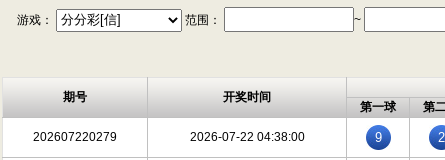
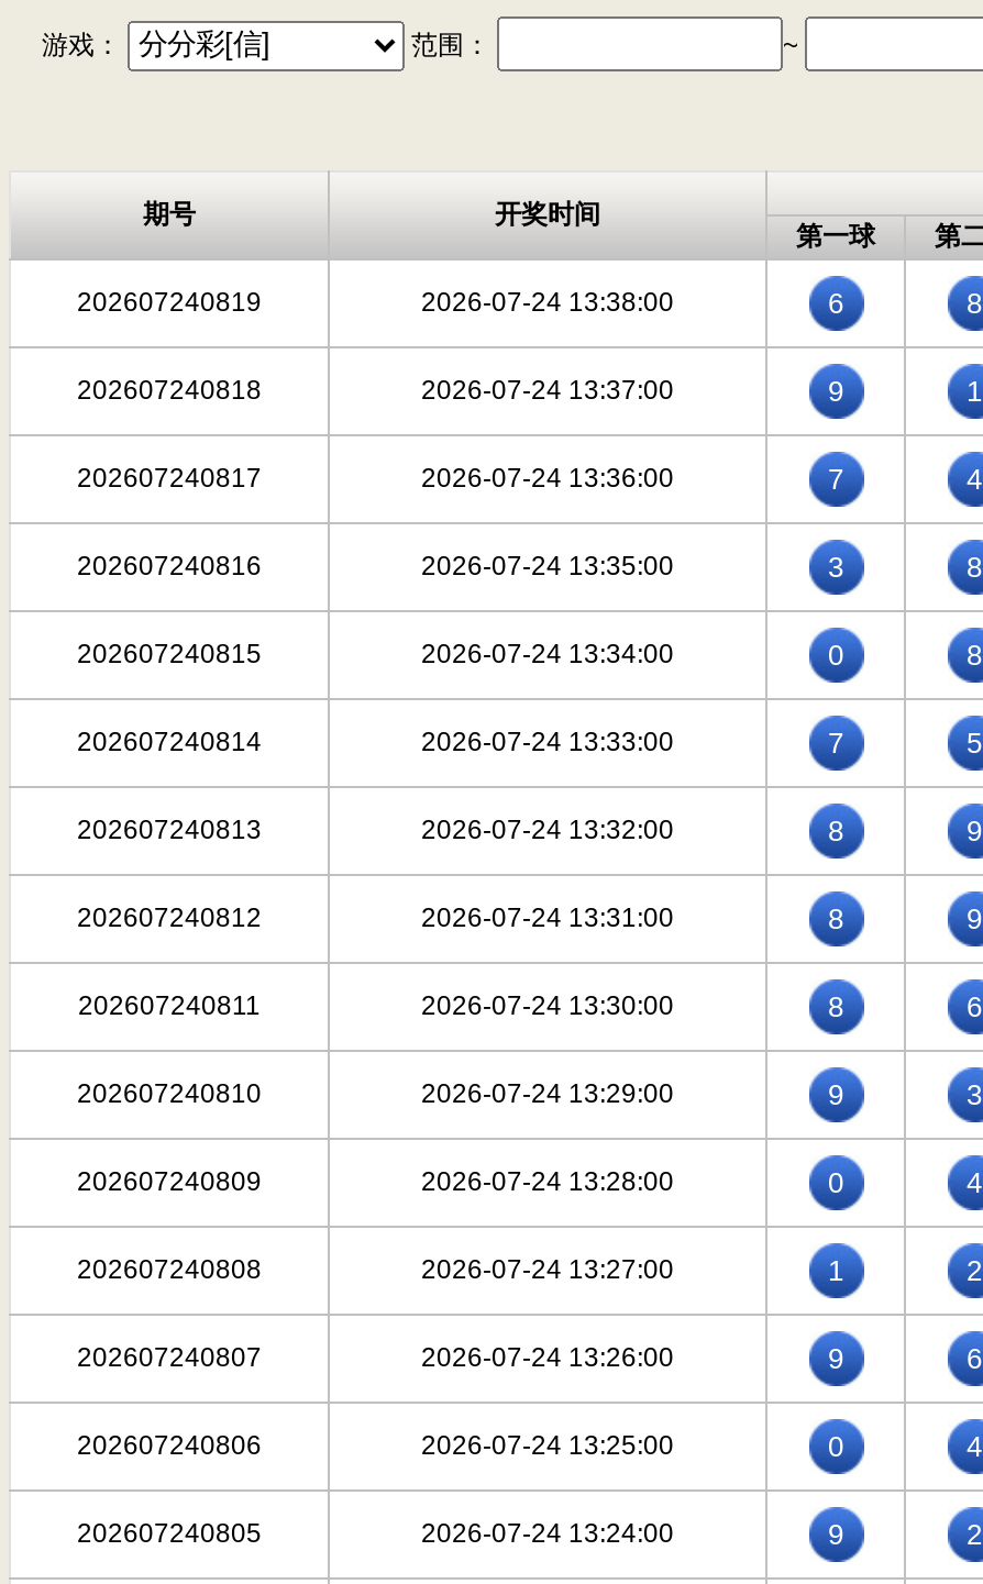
- 202607220279
- 2026-07-22 04:38:00
+ 202607240819
+ 2026-07-24 13:38:00
+ 6
+ 8
+ 202607240818
+ 2026-07-24 13:37:00
+ 9
+ 1
+ 202607240817
+ 2026-07-24 13:36:00
+ 7
+ 4
+ 202607240816
+ 2026-07-24 13:35:00
+ 3
+ 8
+ 202607240815
+ 2026-07-24 13:34:00
+ 0
+ 8
+ 202607240814
+ 2026-07-24 13:33:00
+ 7
+ 5
+ 202607240813
+ 2026-07-24 13:32:00
+ 8
+ 9
+ 202607240812
+ 2026-07-24 13:31:00
+ 8
+ 9
+ 202607240811
+ 2026-07-24 13:30:00
+ 8
+ 6
+ 202607240810
+ 2026-07-24 13:29:00
+ 9
+ 3
+ 202607240809
+ 2026-07-24 13:28:00
+ 0
+ 4
+ 202607240808
+ 2026-07-24 13:27:00
+ 1
+ 2
+ 202607240807
+ 2026-07-24 13:26:00
+ 9
+ 6
+ 202607240806
+ 2026-07-24 13:25:00
+ 0
+ 4
+ 202607240805
+ 2026-07-24 13:24:00
